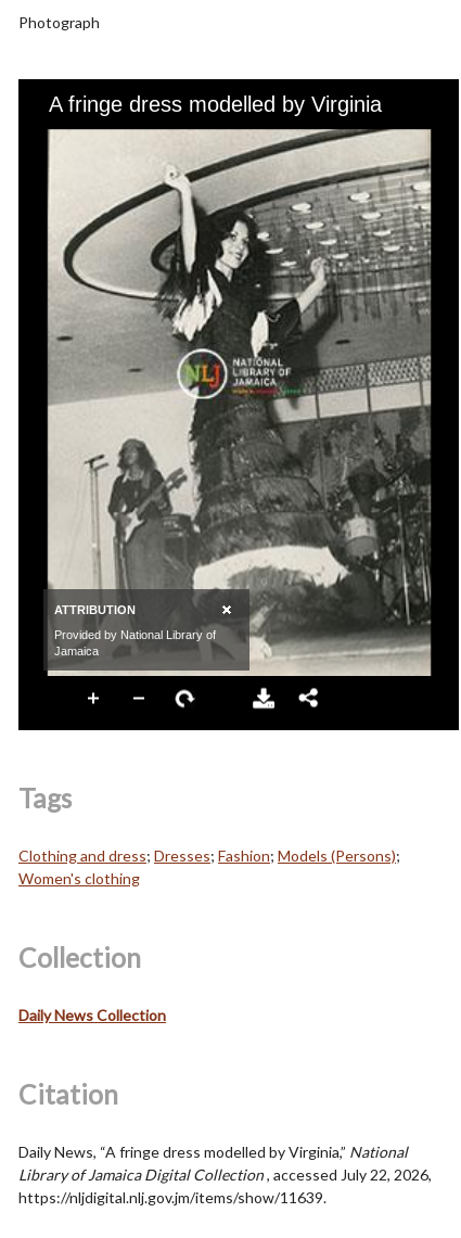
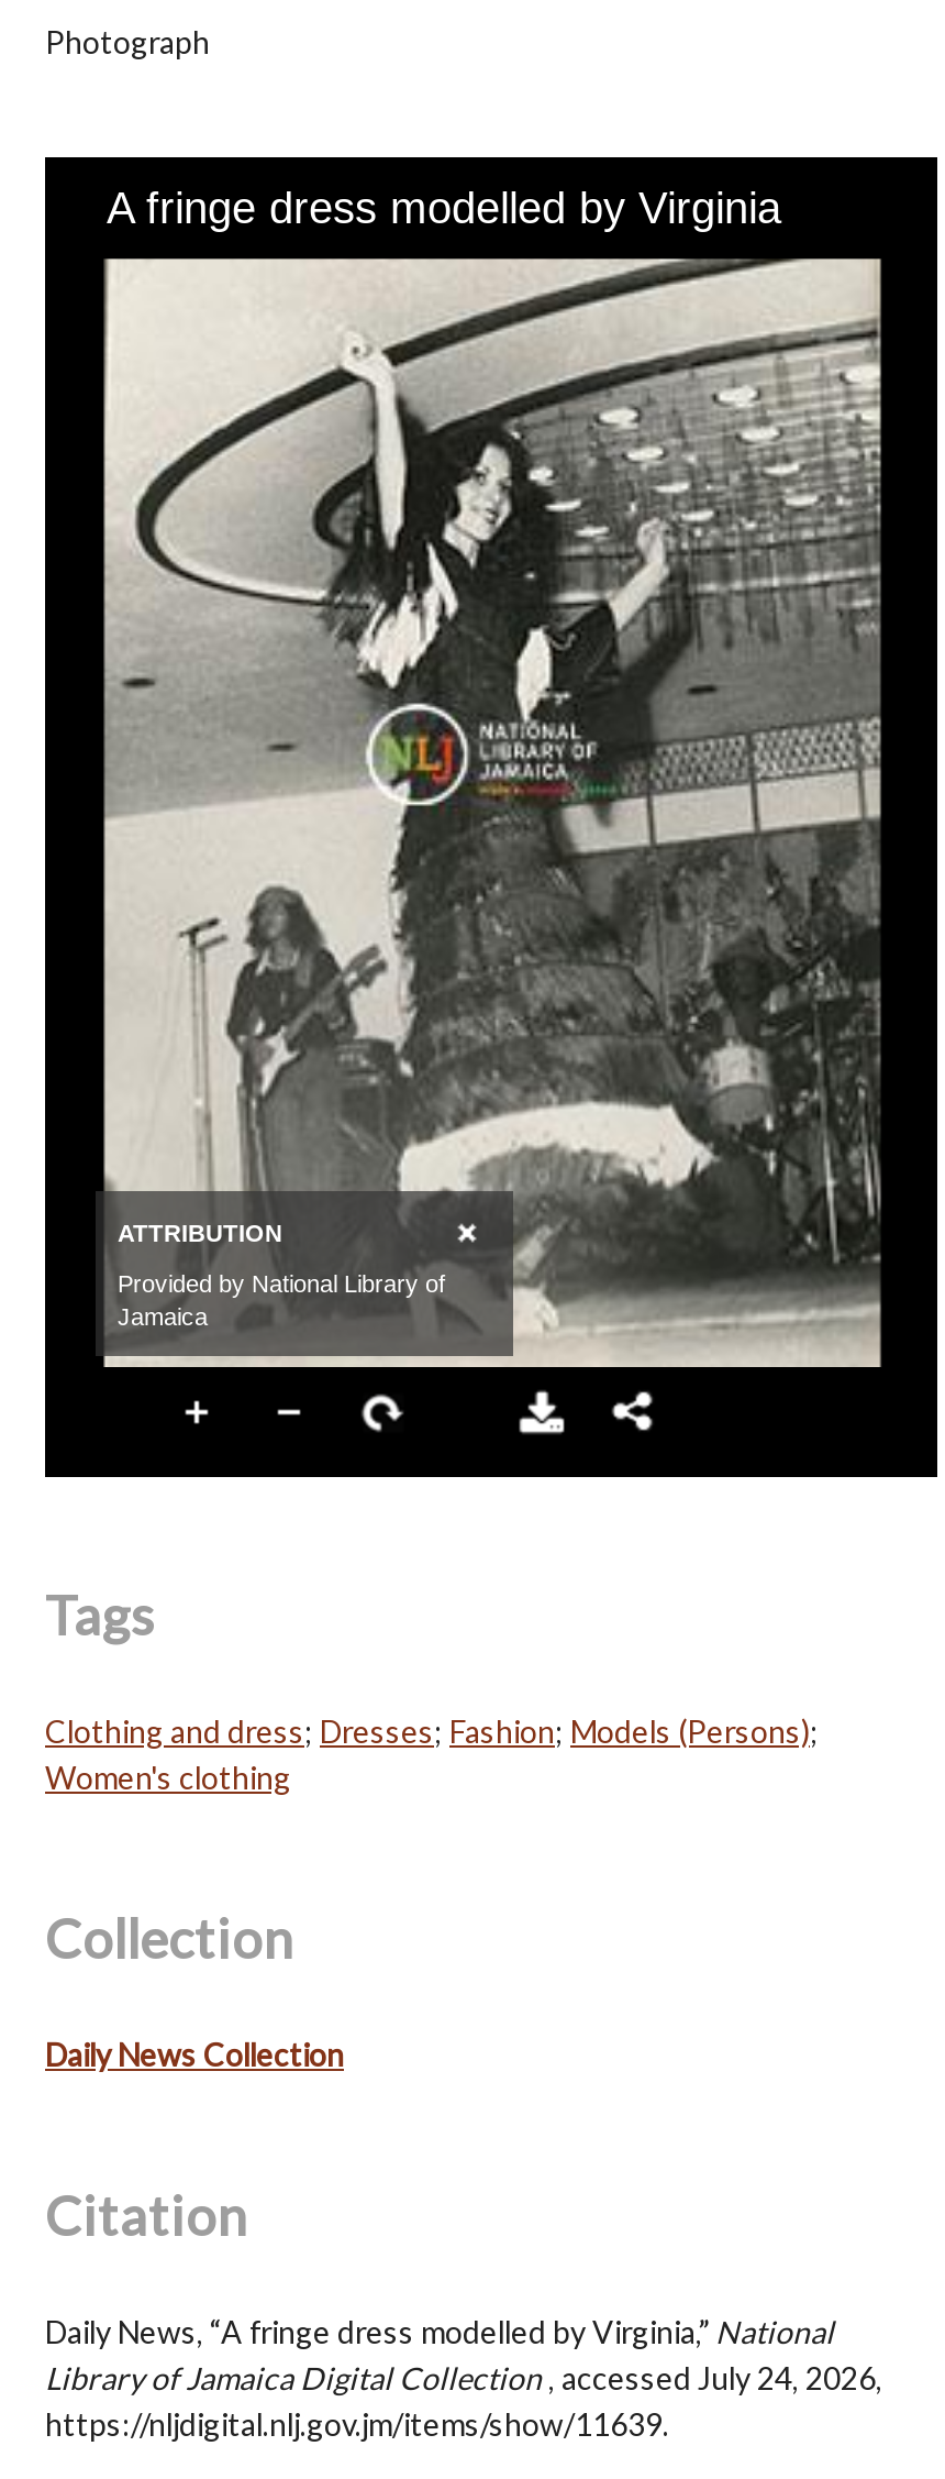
- Library of Jamaica Digital Collection, accessed July 22, 2026,
+ Library of Jamaica Digital Collection, accessed July 24, 2026,
